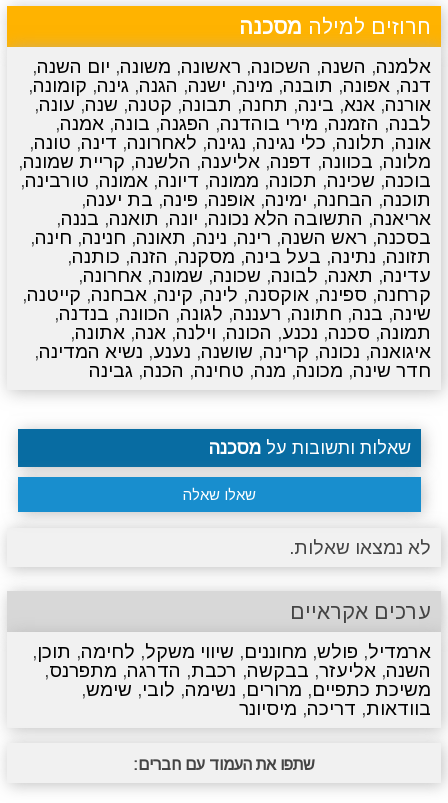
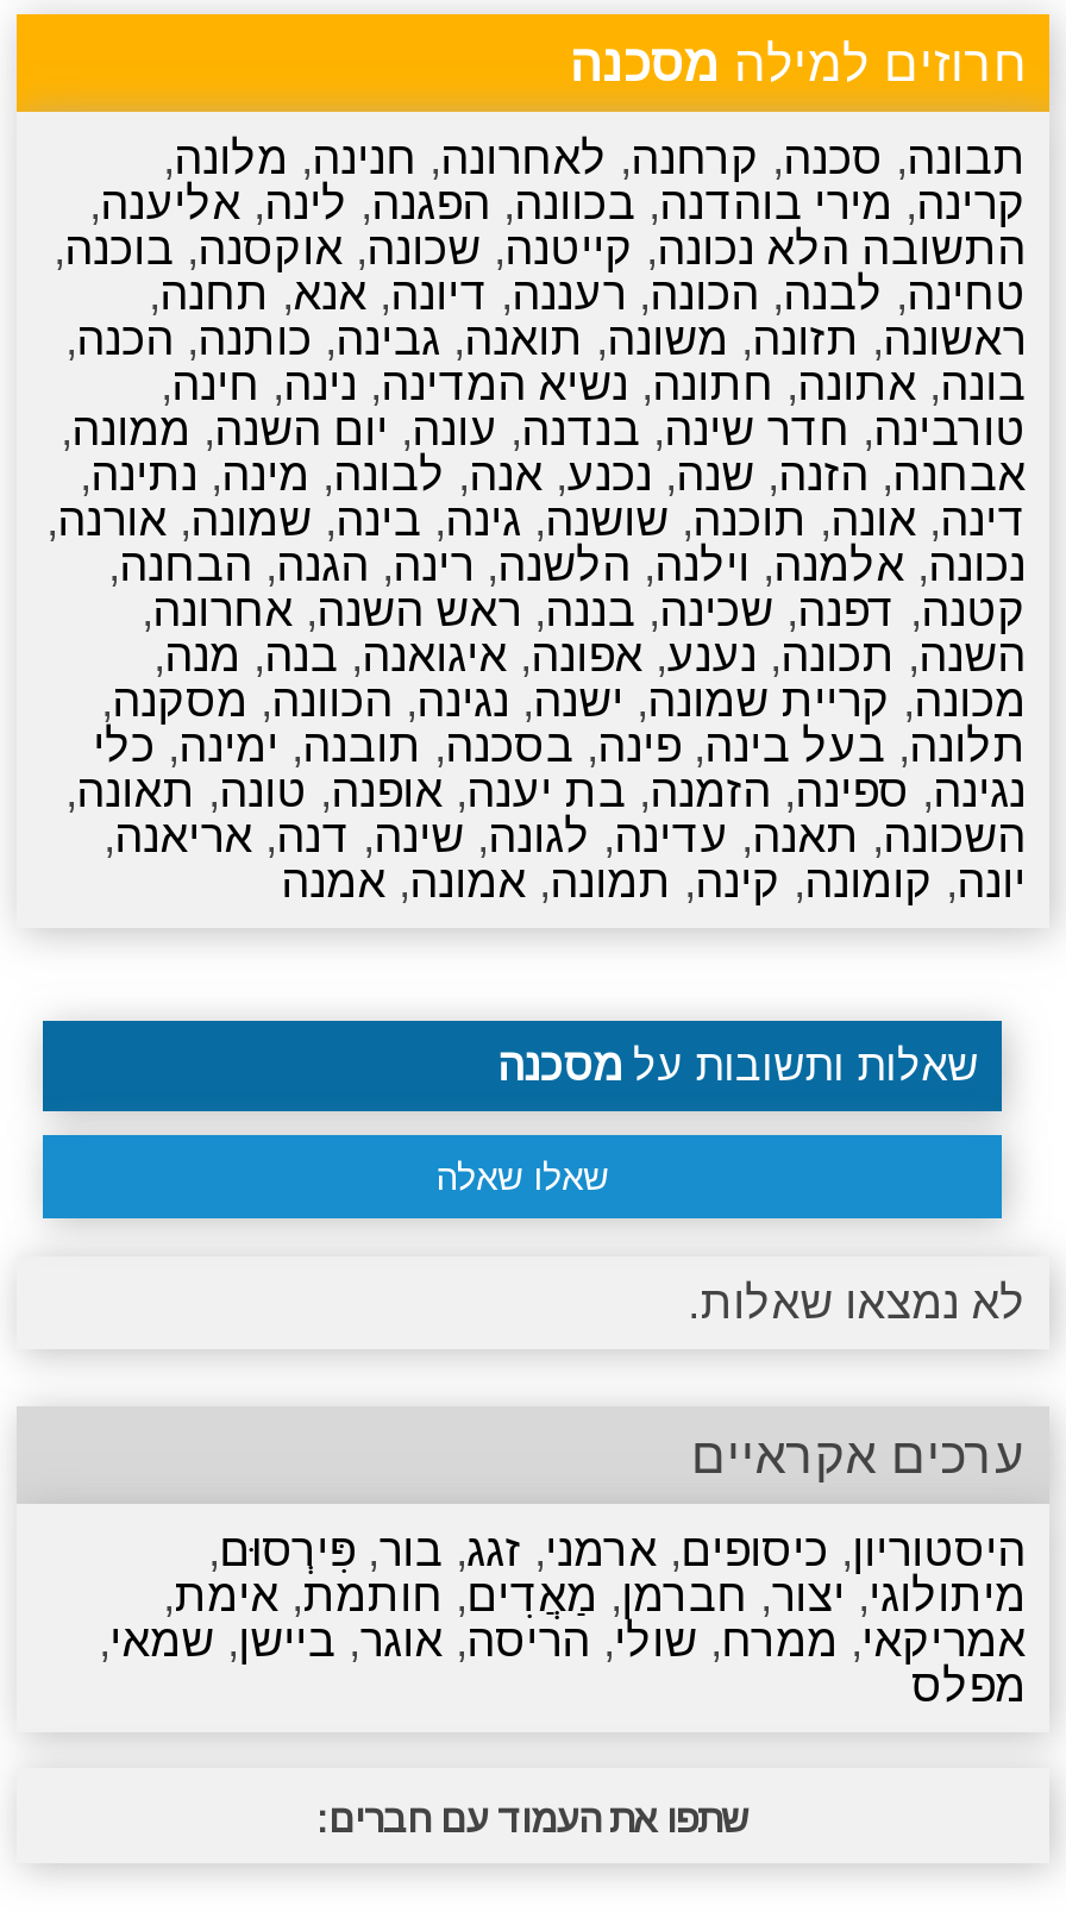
- אלמנה, השנה, השכונה, ראשונה, משונה, יום השנה,
- דנה, אפונה, תובנה, מינה, ישנה, הגנה, גינה, קומונה,
- אורנה, אנא, בינה, תחנה, תבונה, קטנה, שנה,עונה,
- לבנה, הזמנה, מירי בוהדנה, הפגנה, בונה, אמנה,
- אונה, תלונה, כלי נגינה, נגינה, לאחרונה, דינה, טונה,
- מלונה, בכוונה, דפנה, אליענה, הלשנה, קריית שמונה,
- בוכנה, שכינה, תכונה, ממונה, דיונה, אמונה, טורבינה,
- תוכנה, הבחנה, ימינה, אופנה, פינה,בת יענה,
- אריאנה, התשובה הלא נכונה, יונה, תואנה, בננה,
- בסכנה, ראש השנה, רינה, נינה, תאונה, חנינה, חינה,
- תזונה, נתינה, בעל בינה, מסקנה, הזנה, כותנה,
- עדינה, תאנה, לבונה, שכונה, שמונה, אחרונה,
- קרחנה, ספינה, אוקסנה, לינה, קינה,אבחנה, קייטנה,
- שינה, בנה, חתונה, רעננה, לגונה, הכוונה, בנדנה,
- תמונה, סכנה, נכנע, הכונה, וילנה, אנה, אתונה,
- איגואנה, נכונה, קרינה, שושנה, נענע, נשיא המדינה,
- חדר שינה, מכונה, מנה, טחינה, הכנה, גבינה
+ תבונה, סכנה, קרחנה, לאחרונה, חנינה, מלונה,
+ קרינה, מירי בוהדנה, בכוונה, הפגנה, לינה, אליענה,
+ התשובה הלא נכונה, קייטנה, שכונה, אוקסנה, בוכנה,
+ טחינה, לבנה, הכונה, רעננה, דיונה, אנא, תחנה,
+ ראשונה, תזונה, משונה, תואנה, גבינה, כותנה, הכנה,
+ בונה, אתונה, חתונה, נשיא המדינה, נינה, חינה,
+ טורבינה, חדר שינה,בנדנה, עונה, יום השנה, ממונה,
+ אבחנה, הזנה, שנה,נכנע, אנה, לבונה, מינה, נתינה,
+ דינה, אונה, תוכנה, שושנה, גינה, בינה, שמונה, אורנה,
+ נכונה, אלמנה, וילנה, הלשנה, רינה, הגנה, הבחנה,
+ קטנה, דפנה, שכינה, בננה, ראש השנה, אחרונה,
+ השנה, תכונה, נענע, אפונה, איגואנה, בנה, מנה,
+ מכונה, קריית שמונה, ישנה, נגינה, הכוונה, מסקנה,
+ תלונה, בעל בינה, פינה, בסכנה, תובנה, ימינה,כלי
+ נגינה, ספינה, הזמנה, בת יענה, אופנה, טונה, תאונה,
+ השכונה, תאנה, עדינה, לגונה, שינה, דנה, אריאנה,
+ יונה, קומונה, קינה, תמונה, אמונה, אמנה

- ארמדיל, פולש, מחוננים, שיווי משקל, לחימה, תוכן,
- השנה, אליעזר, בבקשה, רכבת, הדרגה, מתפרנס,
- משיכת כתפיים, מרורים, נשימה, לובי, שימש,
- בוודאות, דריכה, מיסיונר
+ היסטוריון, כיסופים, ארמני, זגג, בור, פִּירְסוּם,
+ מיתולוגי,יצור, חברמן, מַאֲדִים, חותמת, אימת,
+ אמריקאי, ממרח, שולי, הריסה, אוגר, ביישן, שמאי,
+ מפלס
